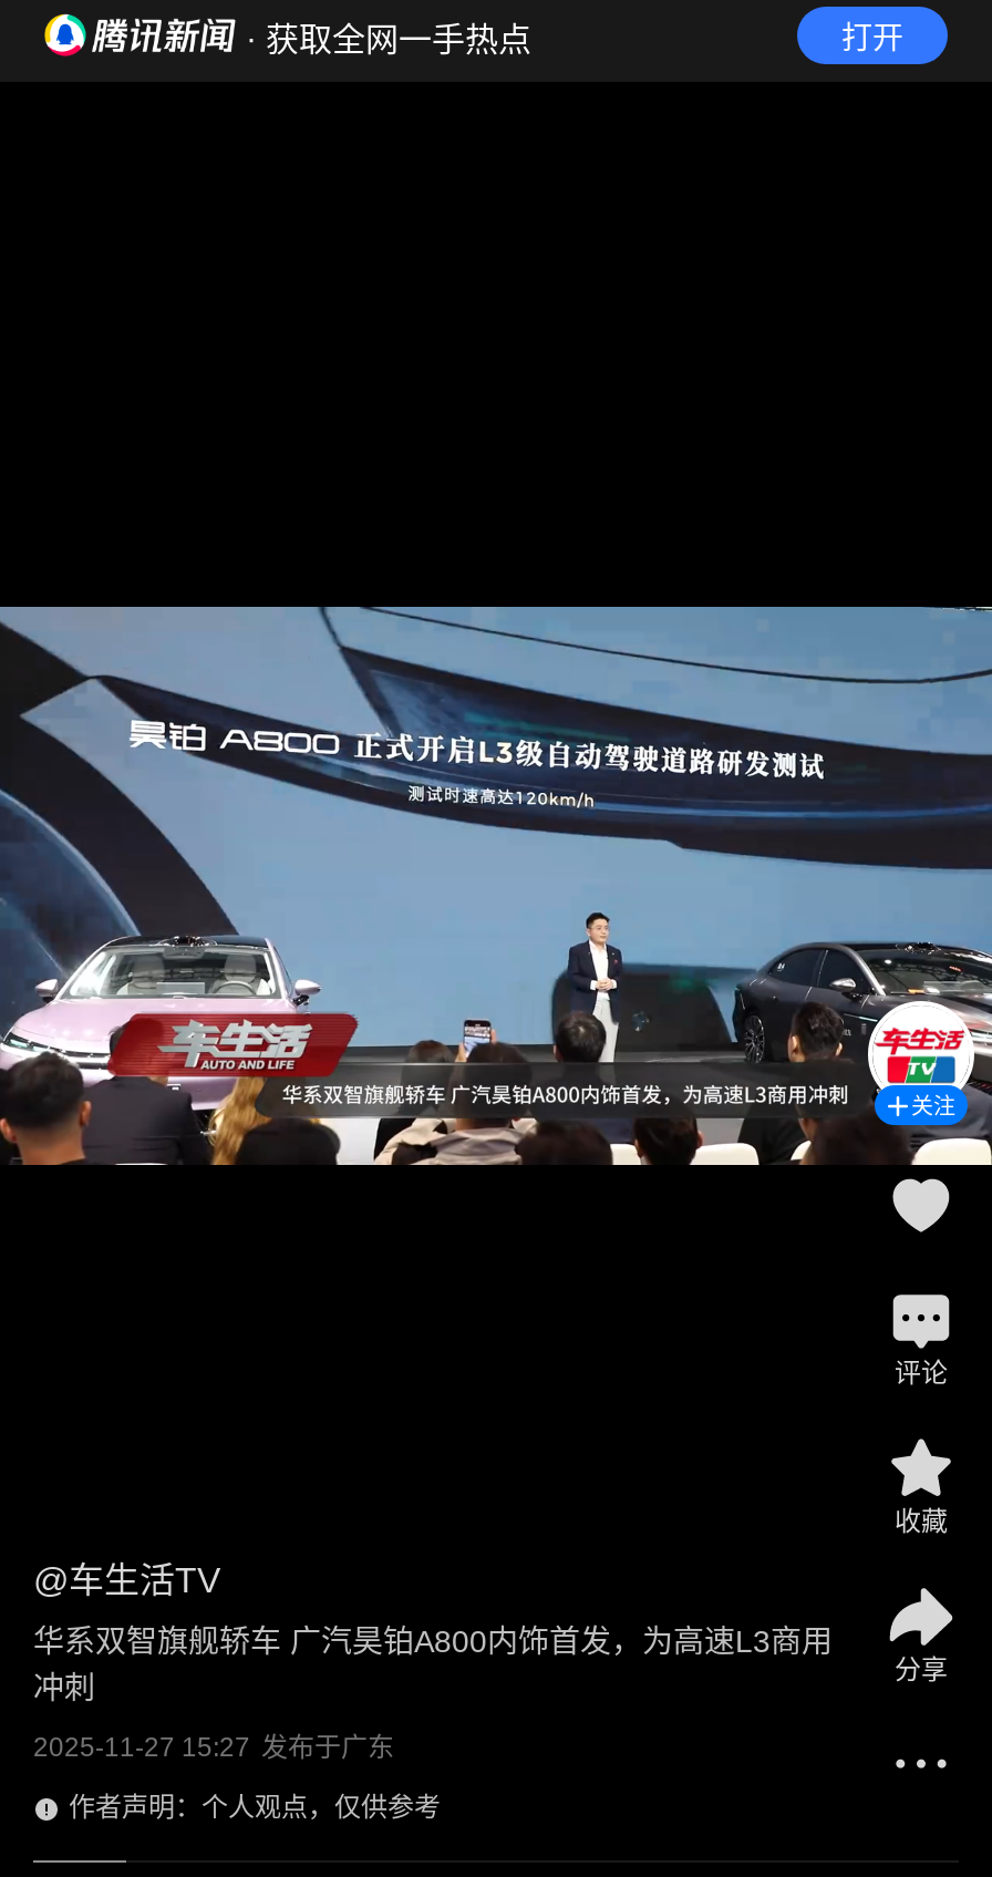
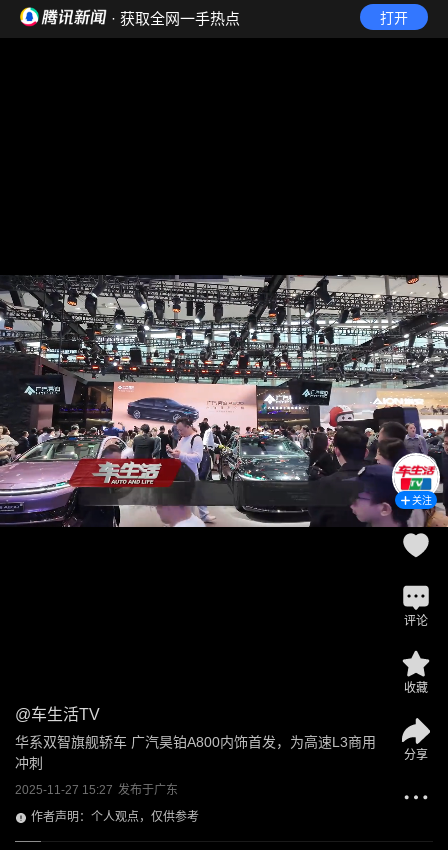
- [image]
+ [image]
